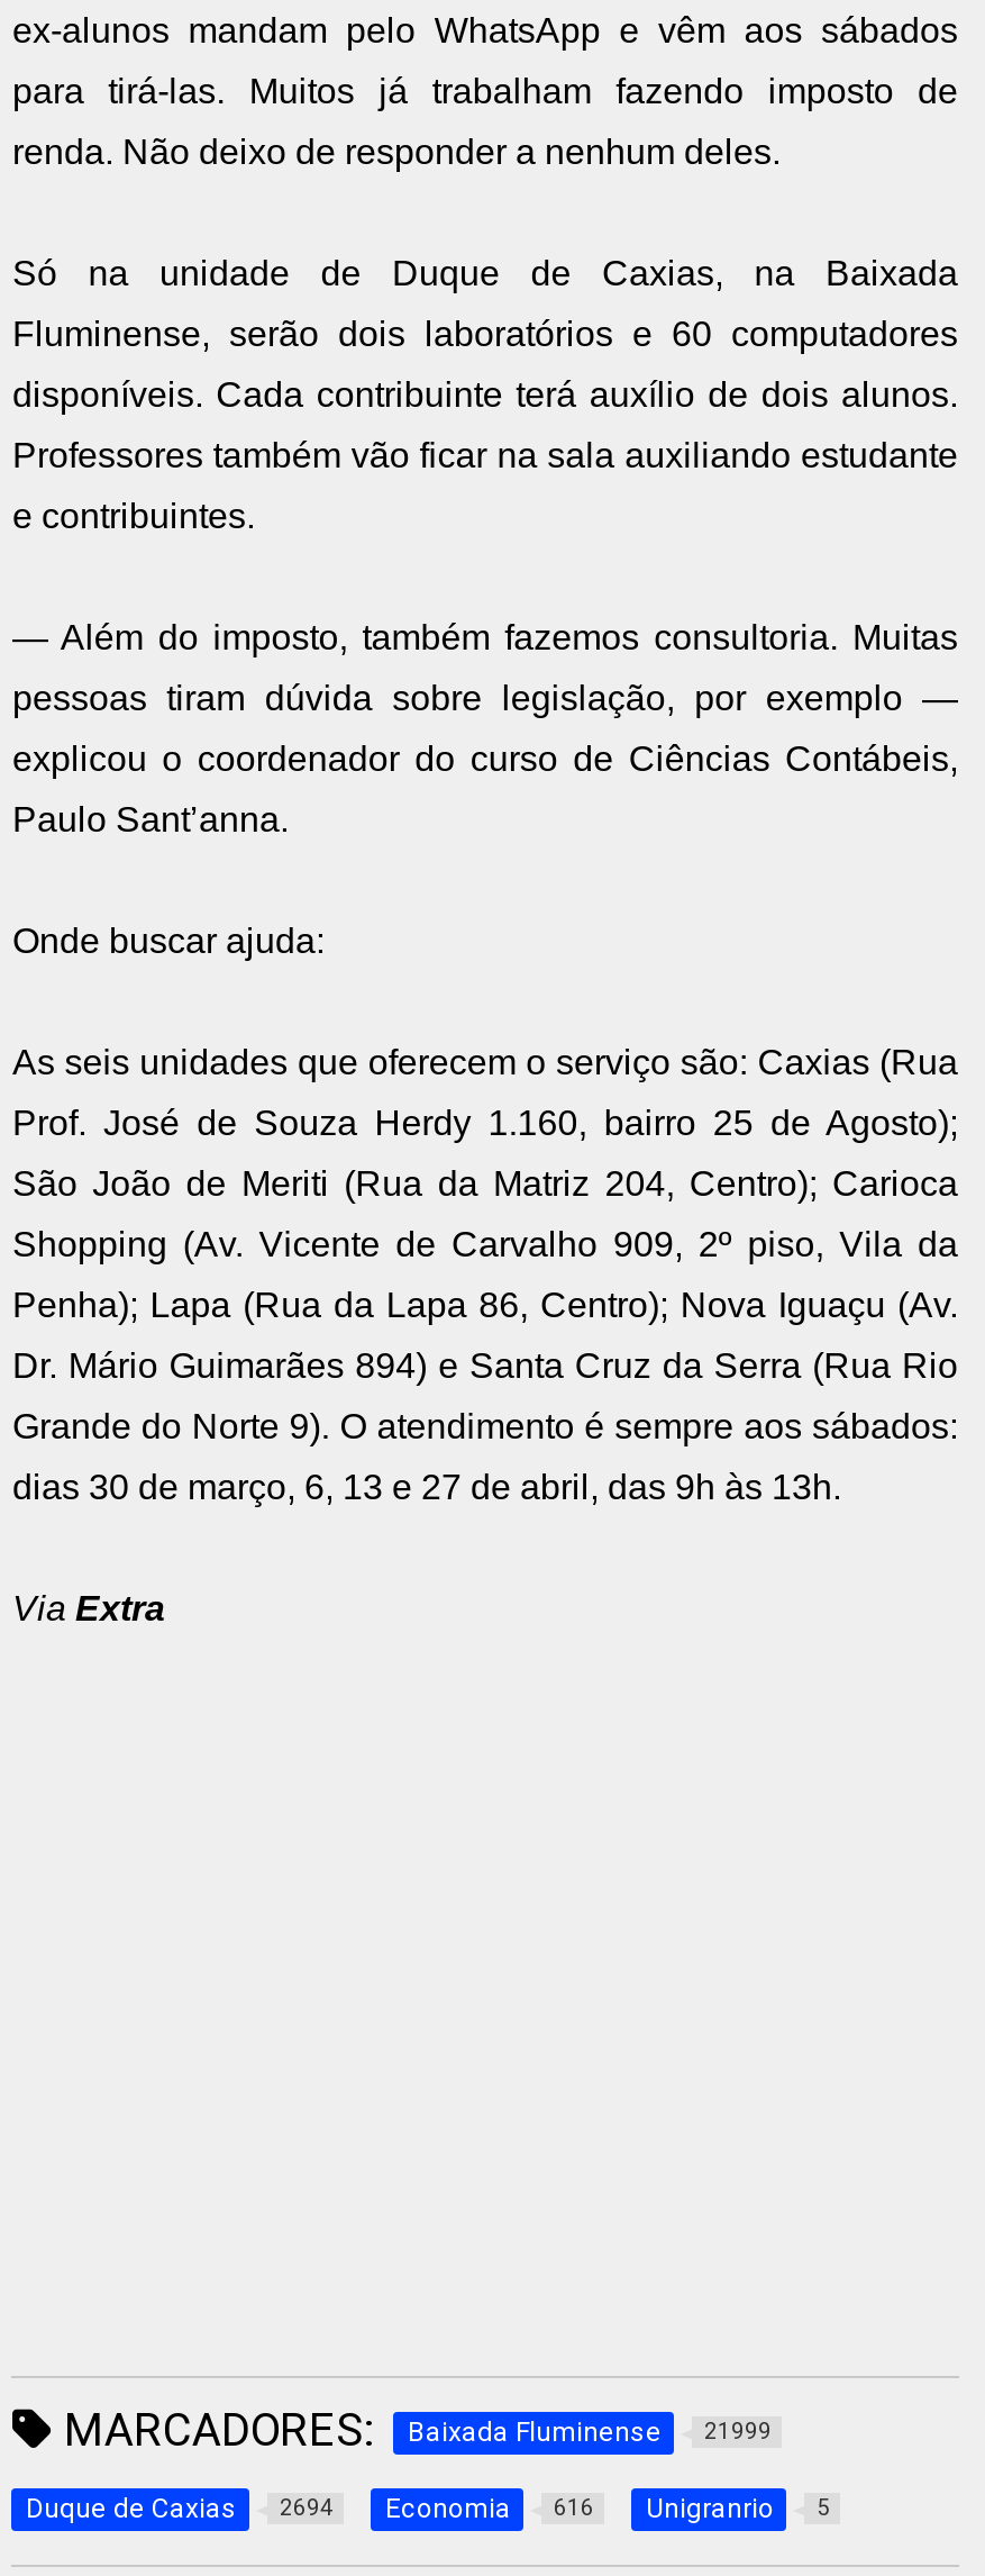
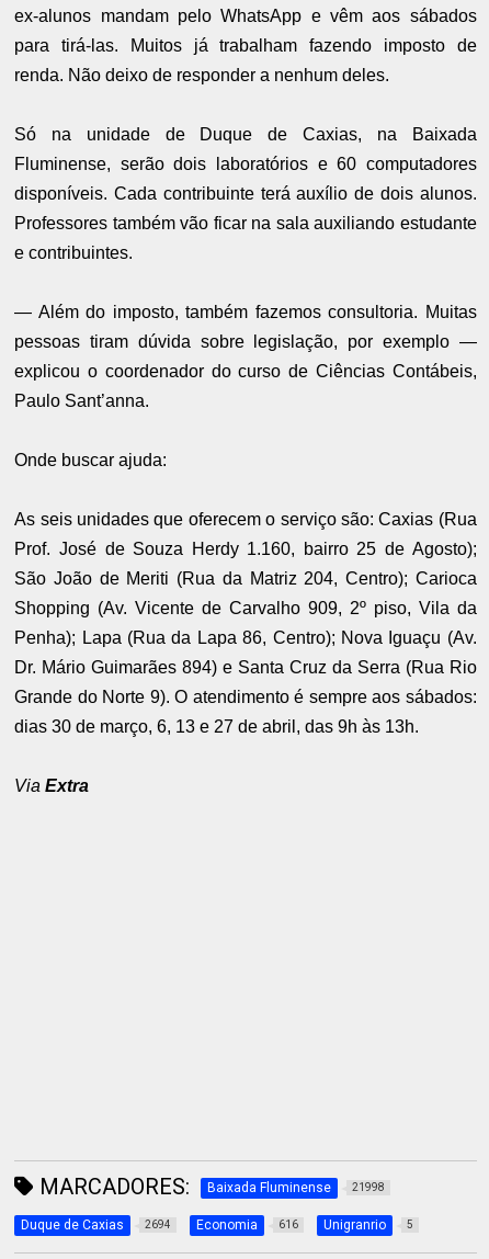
- MARCADORES: Baixada Fluminense 21999
+ MARCADORES: Baixada Fluminense 21998
